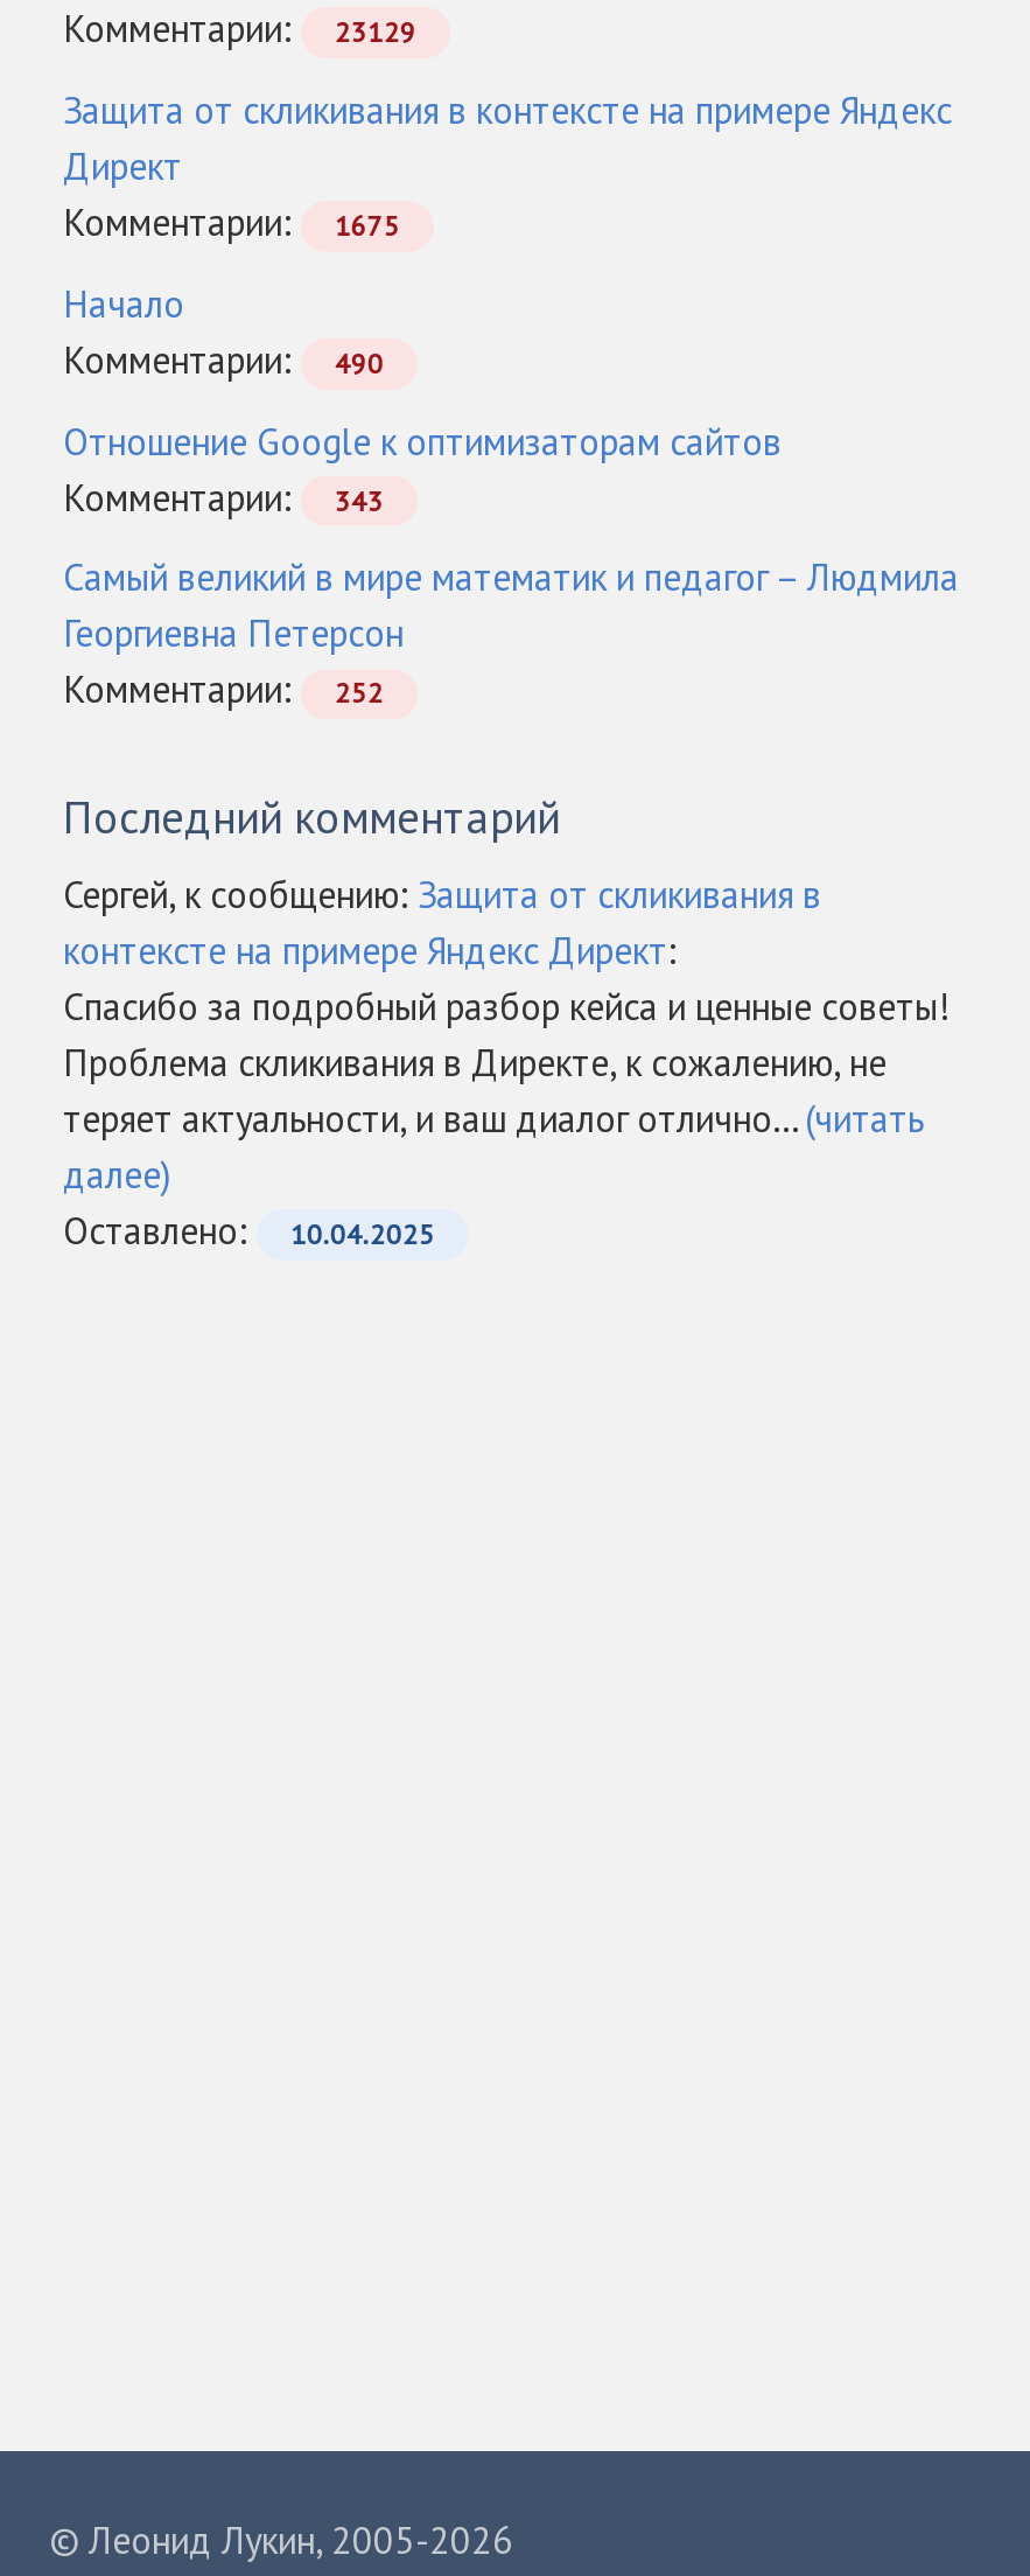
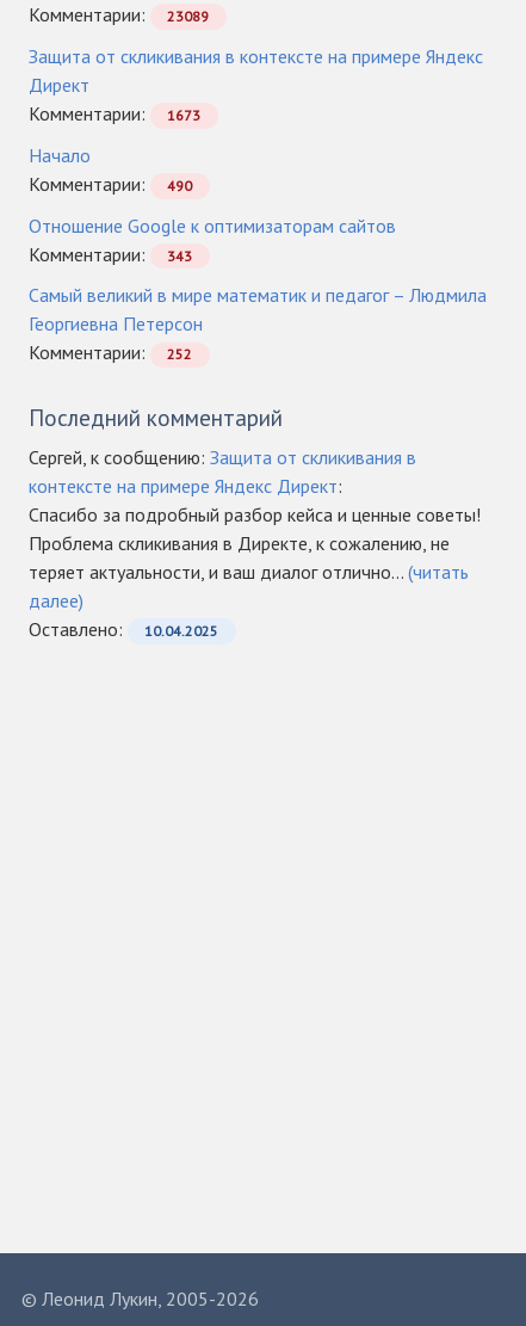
- Комментарии: 23129
+ Комментарии: 23089

- Комментарии: 1675
+ Комментарии: 1673
